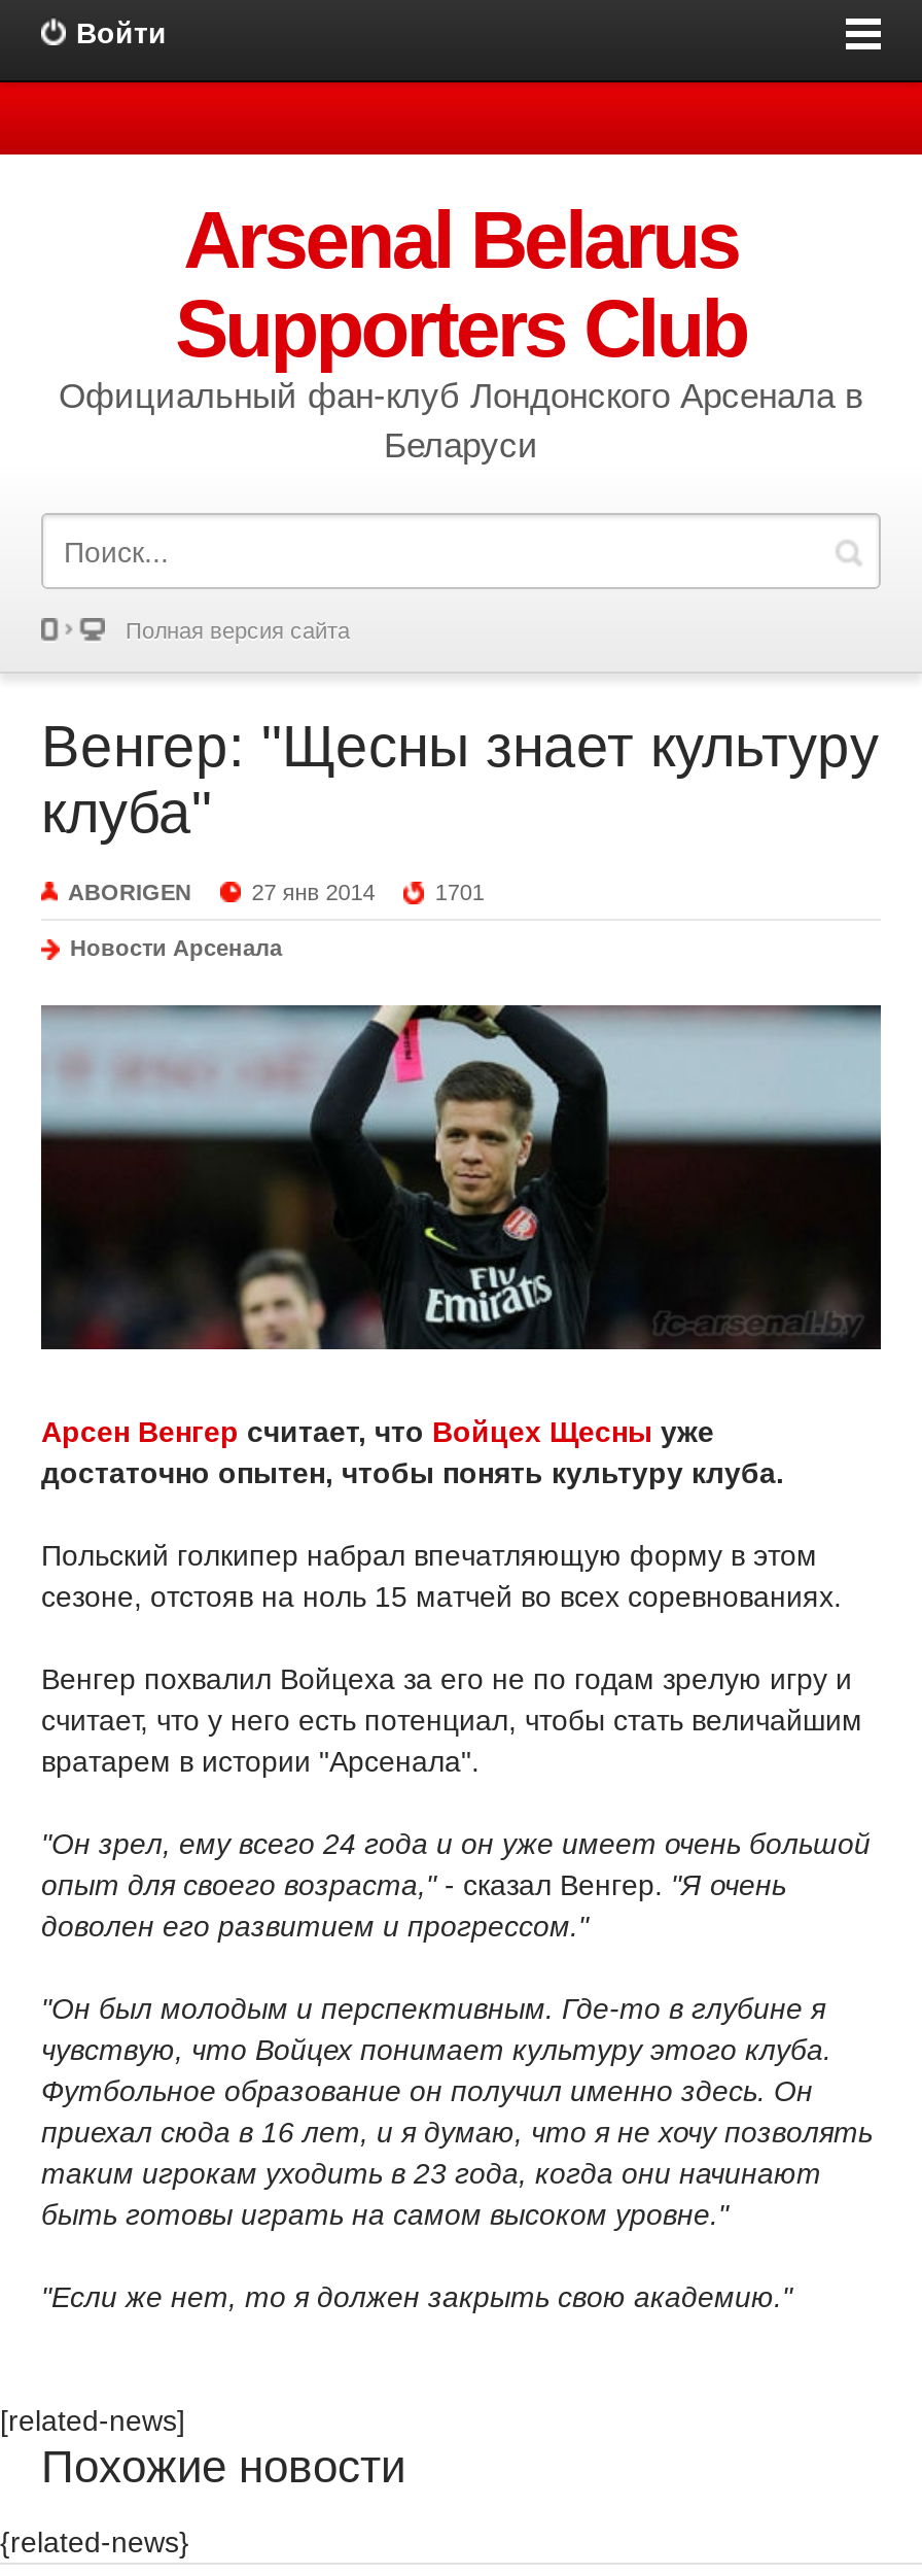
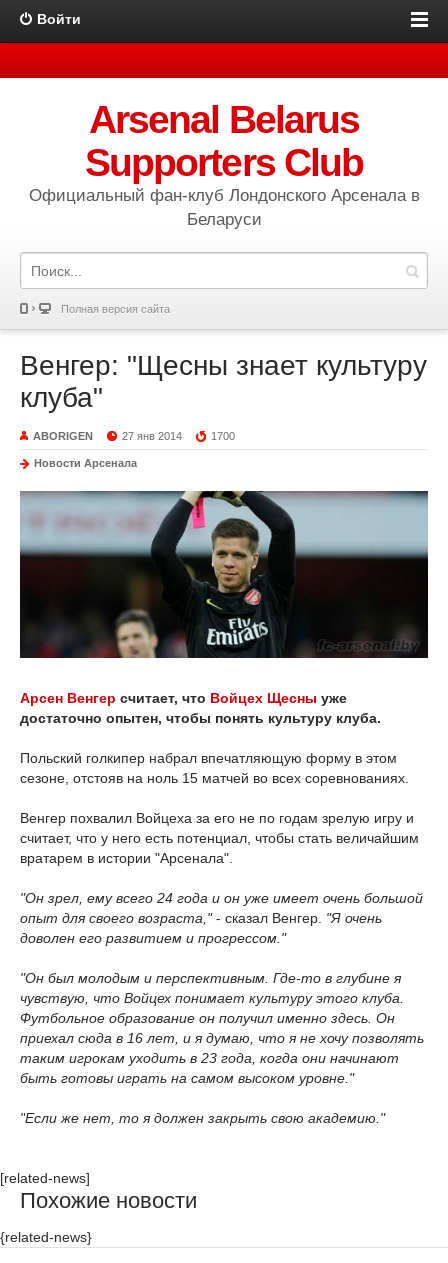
- 1701
+ 1700
